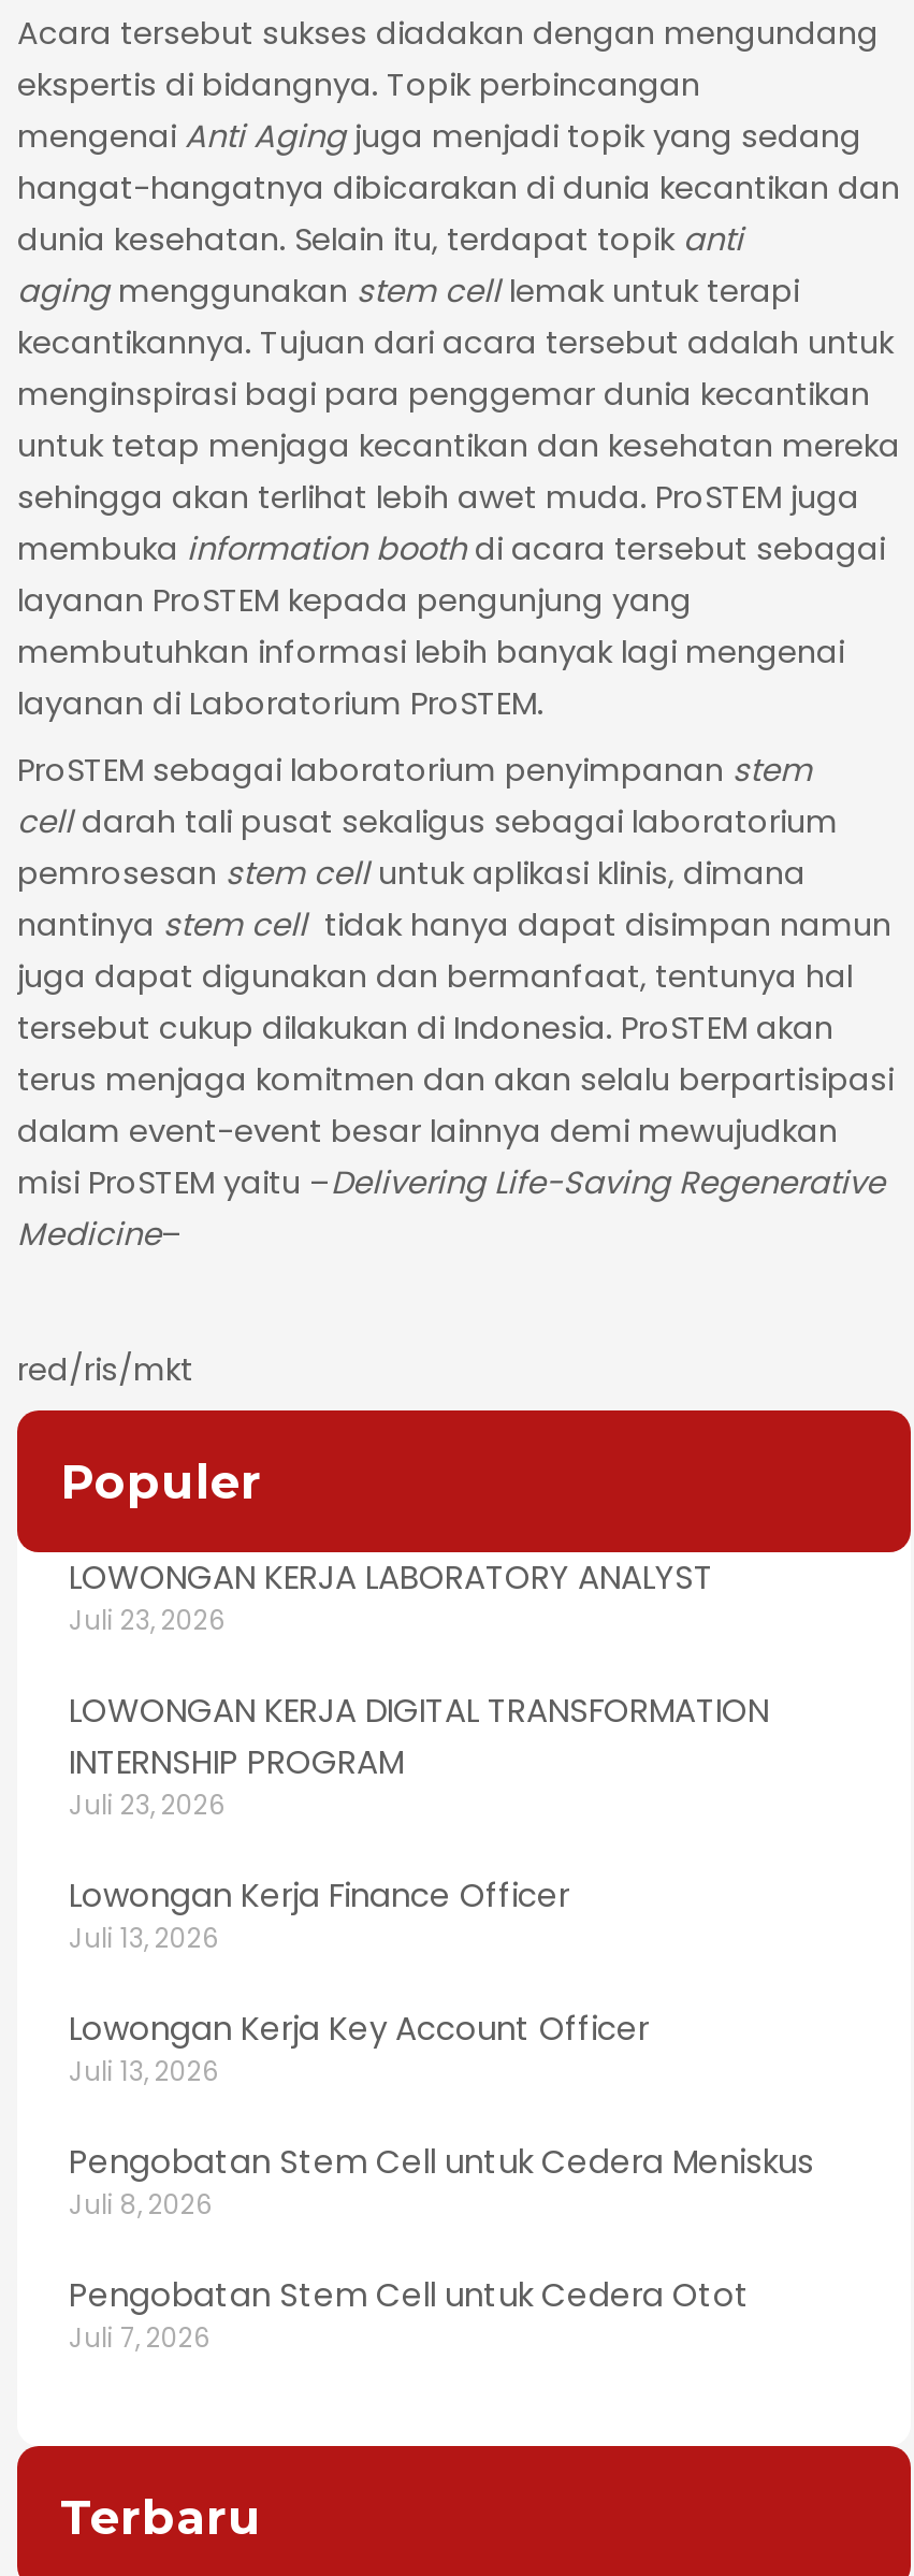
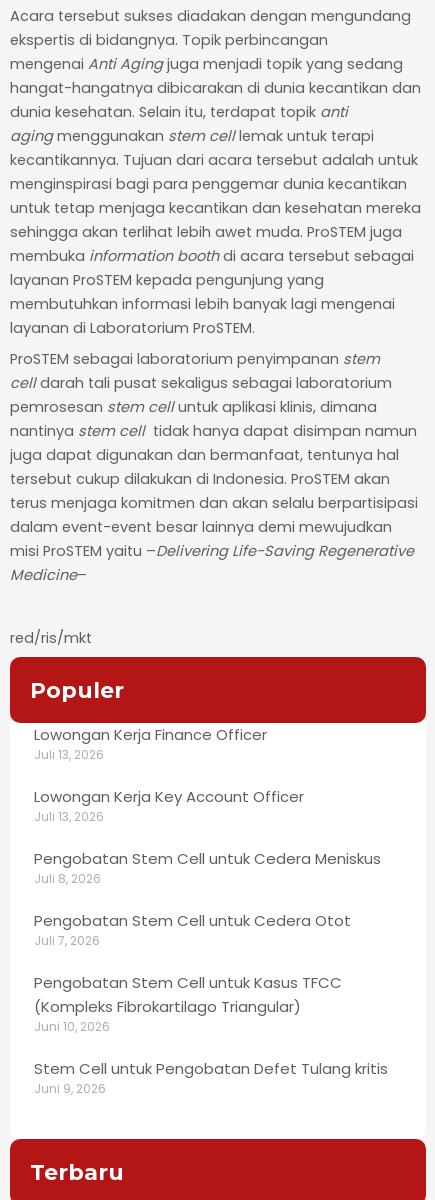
- LOWONGAN KERJA LABORATORY ANALYST
- Juli 23, 2026
- LOWONGAN KERJA DIGITAL TRANSFORMATION
- INTERNSHIP PROGRAM
- Juli 23, 2026

moved up: Lowongan Kerja Finance Officer | Juli 13, 2026 | Lowongan Kerja Key Account Officer | Juli 13, 2026 | Pengobatan Stem Cell untuk Cedera Meniskus | Juli 8, 2026 | Pengobatan Stem Cell untuk Cedera Otot | Juli 7, 2026

+ Pengobatan Stem Cell untuk Kasus TFCC
+ (Kompleks Fibrokartilago Triangular)
+ Juni 10, 2026
+ Stem Cell untuk Pengobatan Defet Tulang kritis
+ Juni 9, 2026
